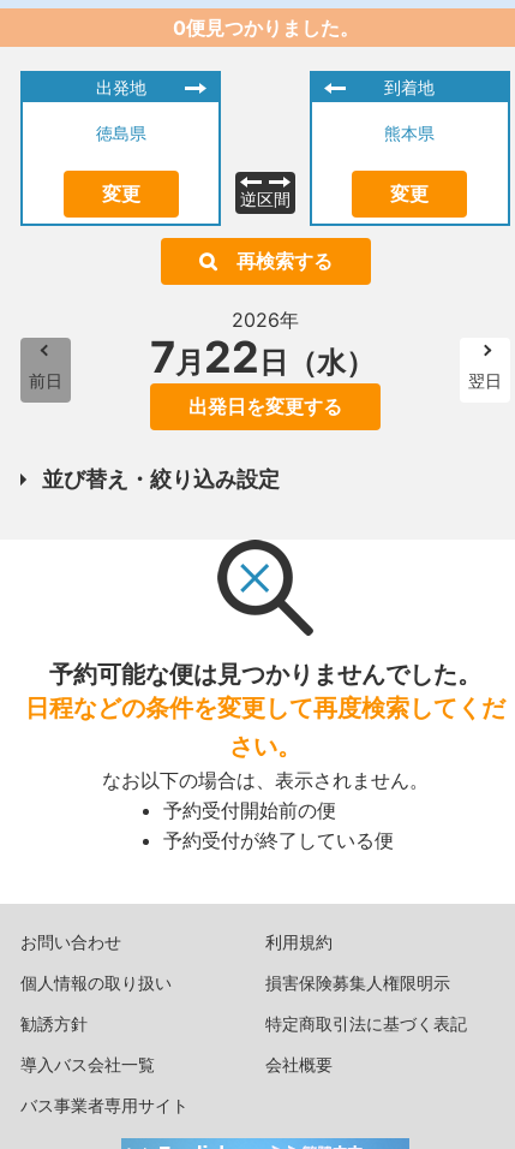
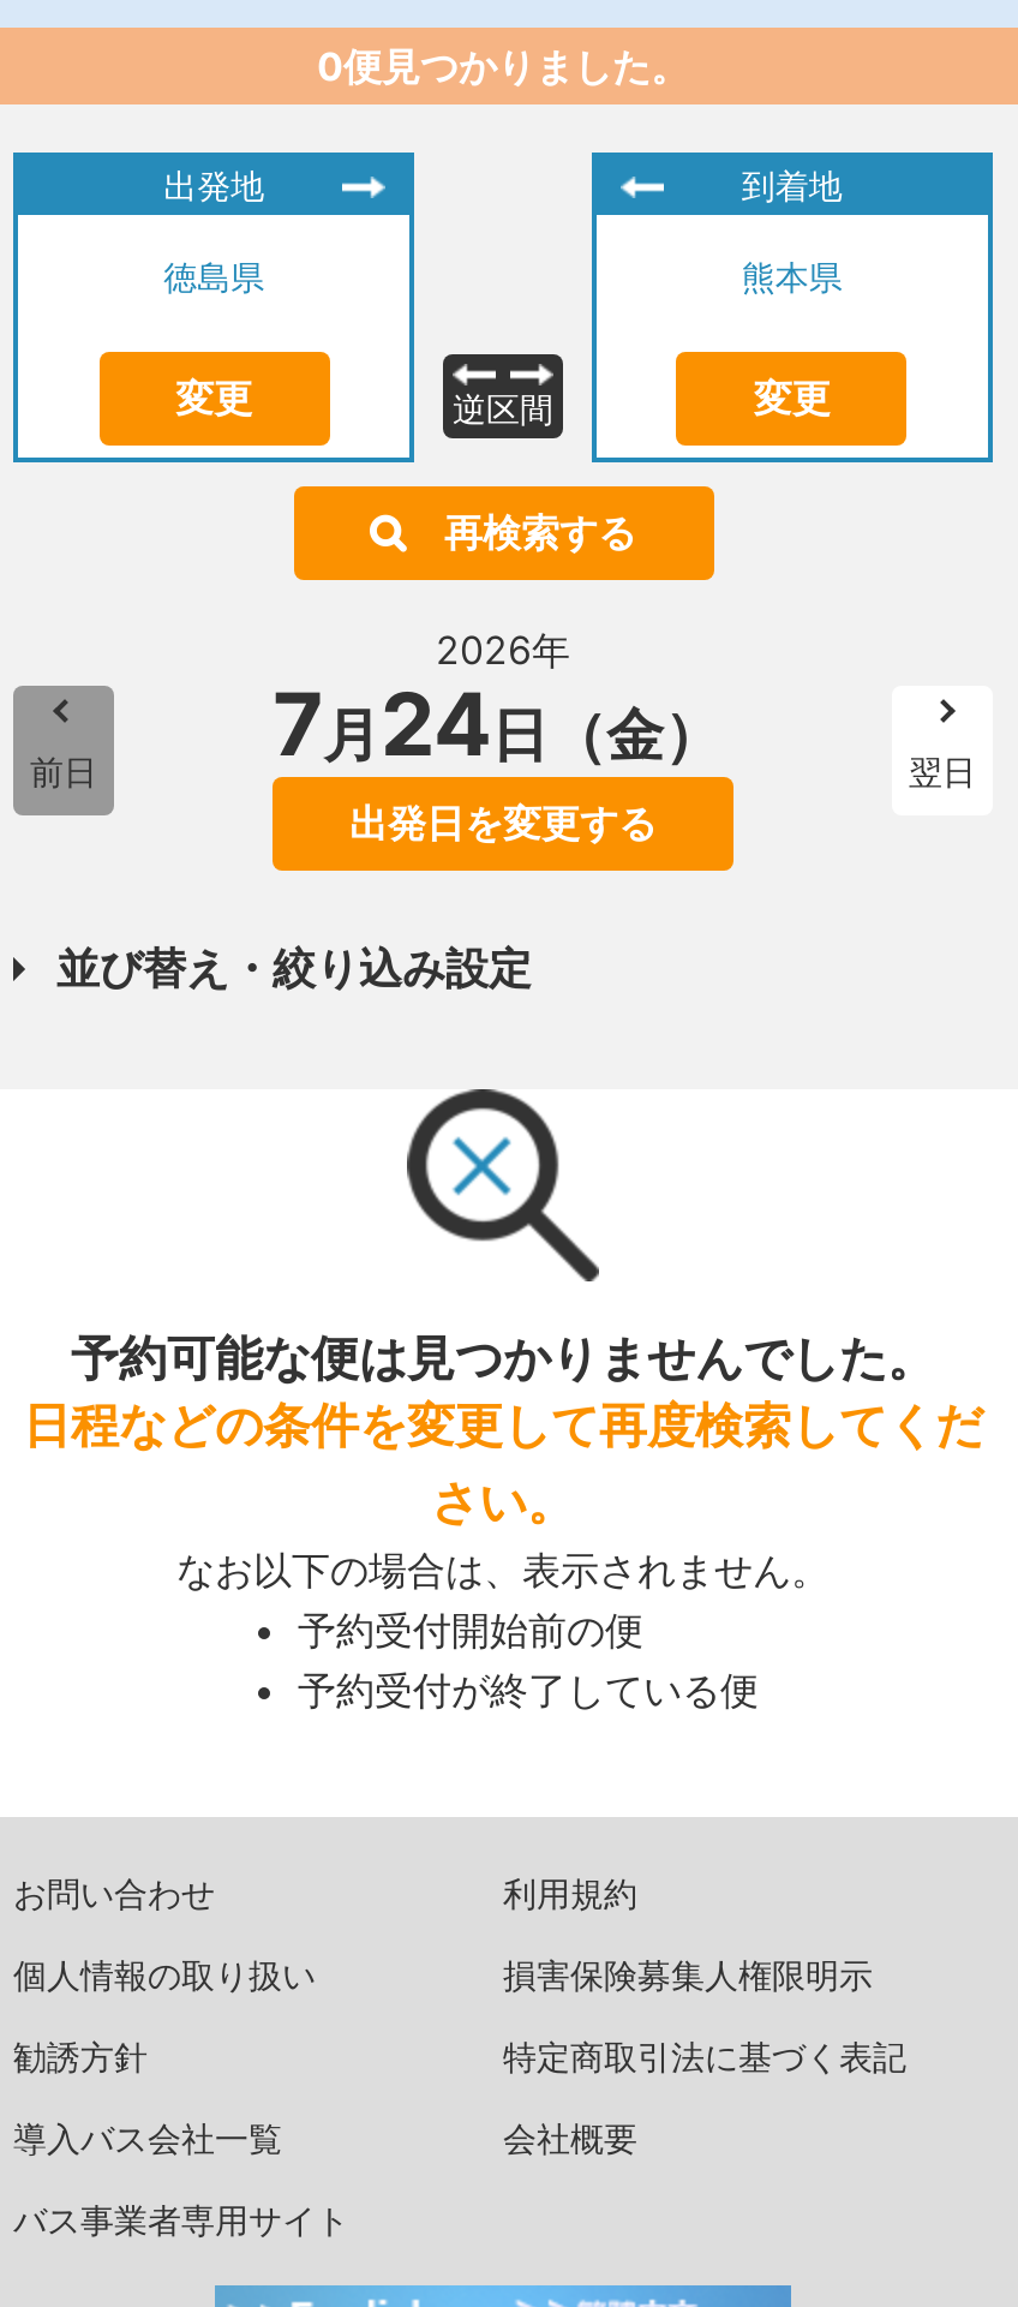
- 7月22日（水）
+ 7月24日（金）
